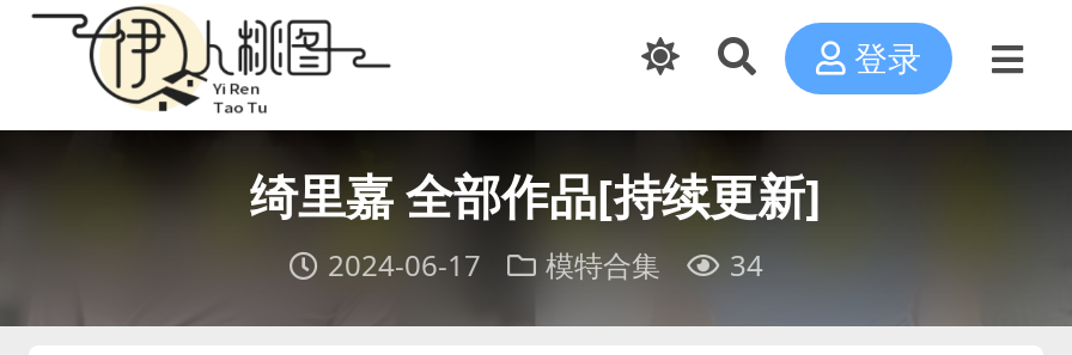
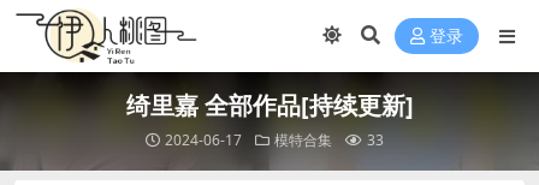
- 2024-06-17 模特合集 34
+ 2024-06-17 模特合集 33
